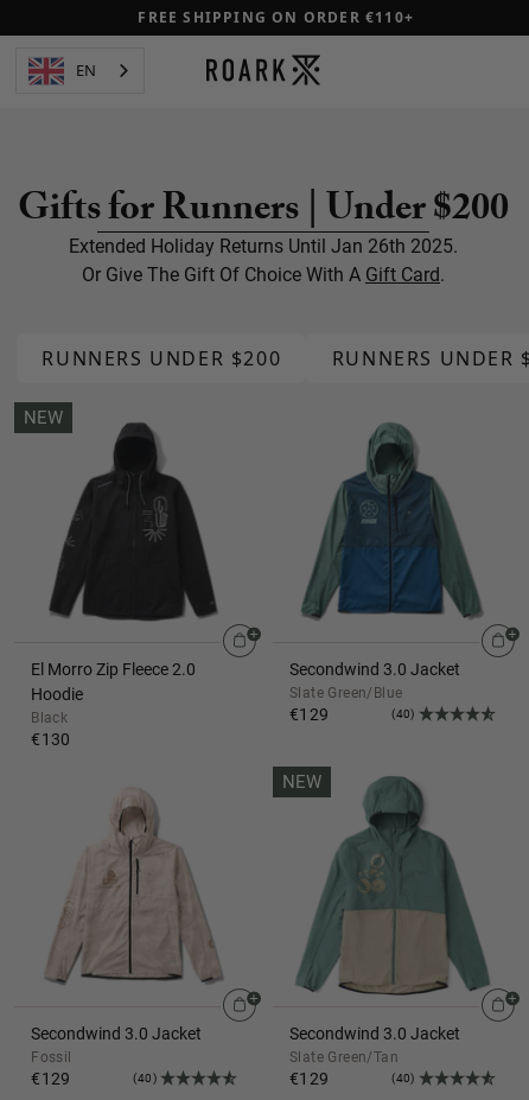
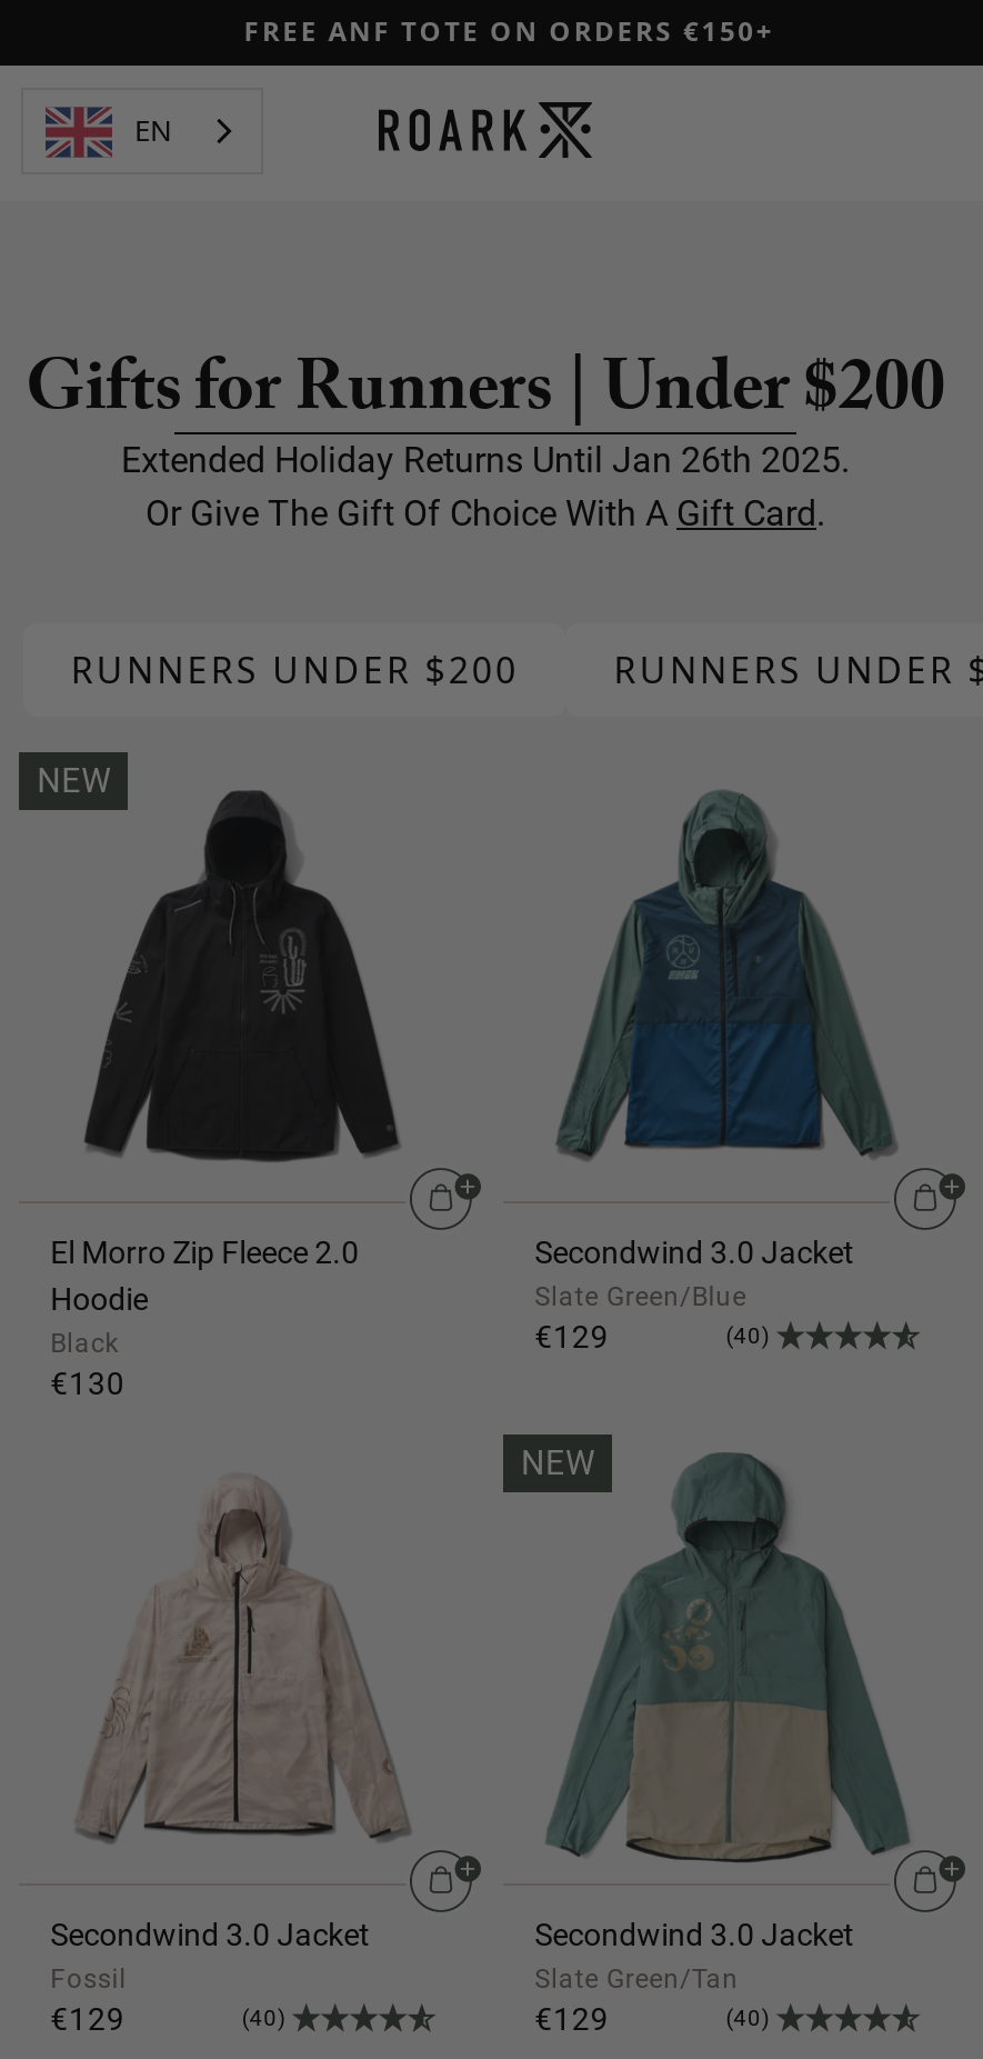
- FREE SHIPPING ON ORDER €110+
+ FREE ANF TOTE ON ORDERS €150+
